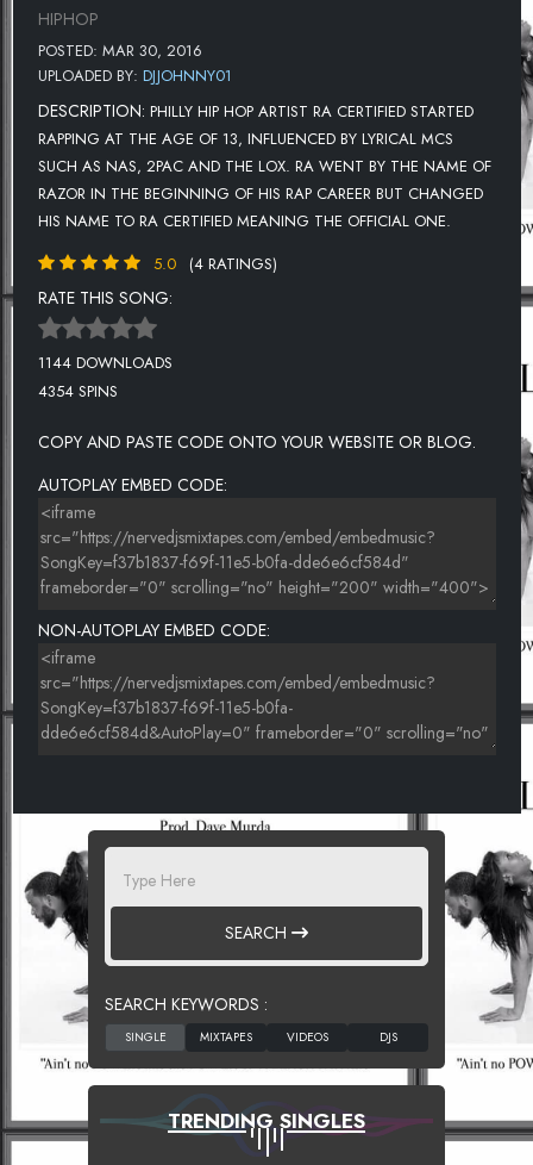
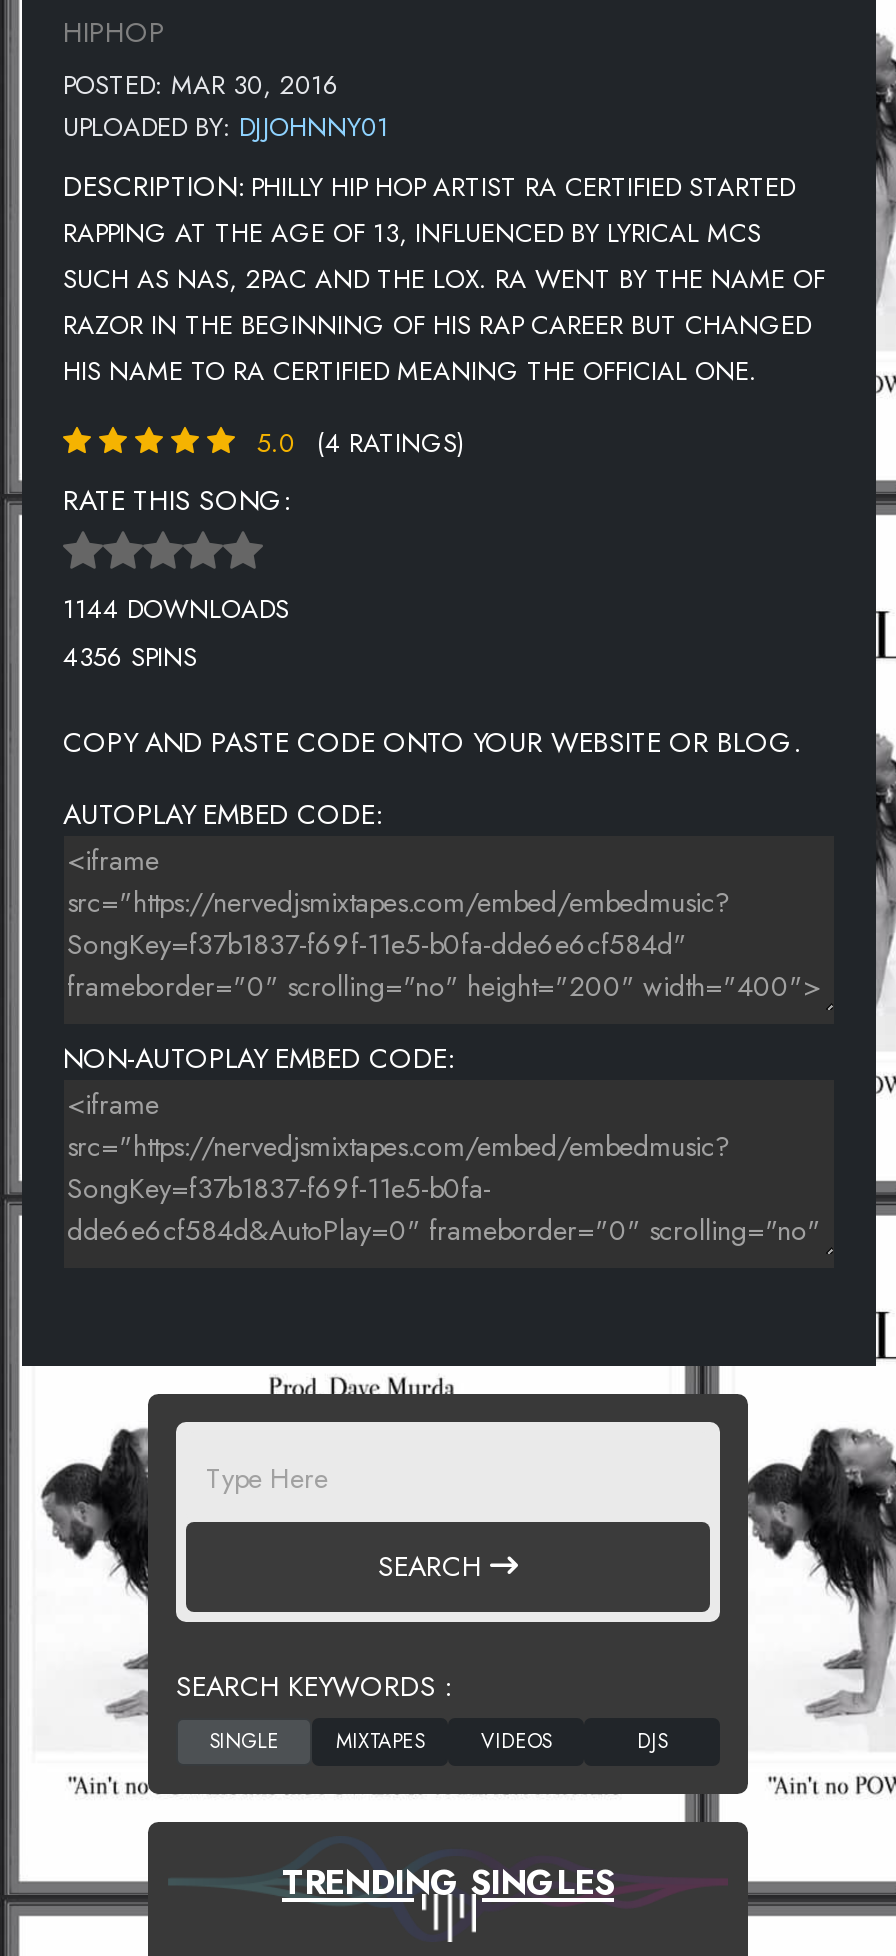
- 4354 SPINS
+ 4356 SPINS
